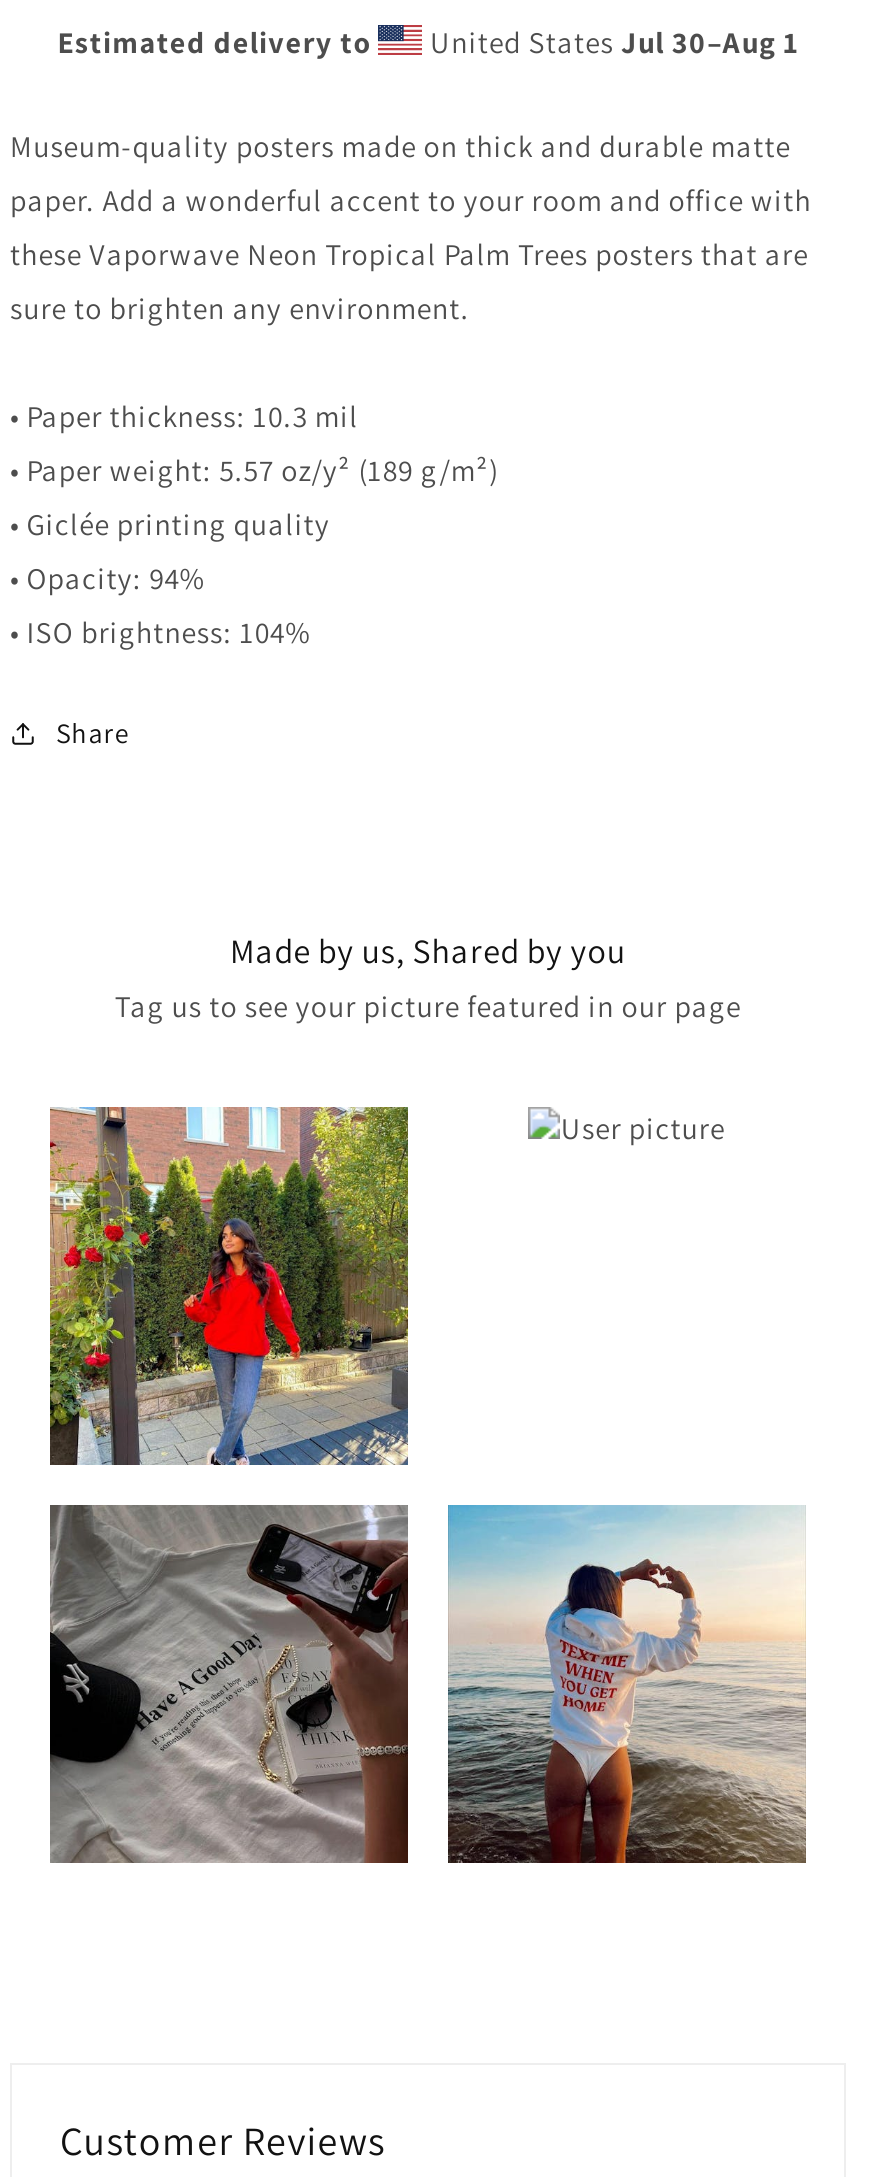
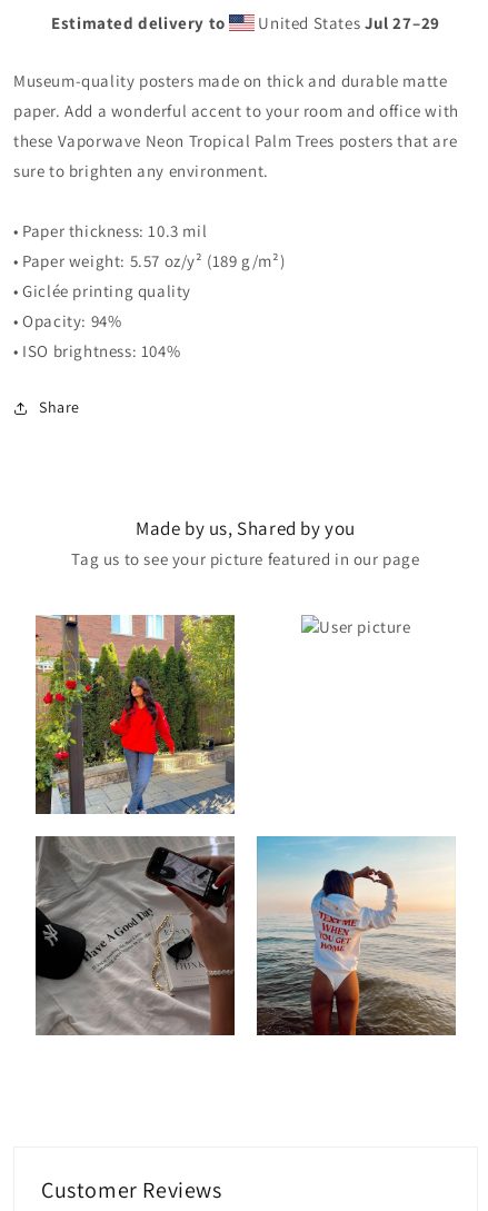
- United States Jul 30–Aug 1
+ United States Jul 27–29
